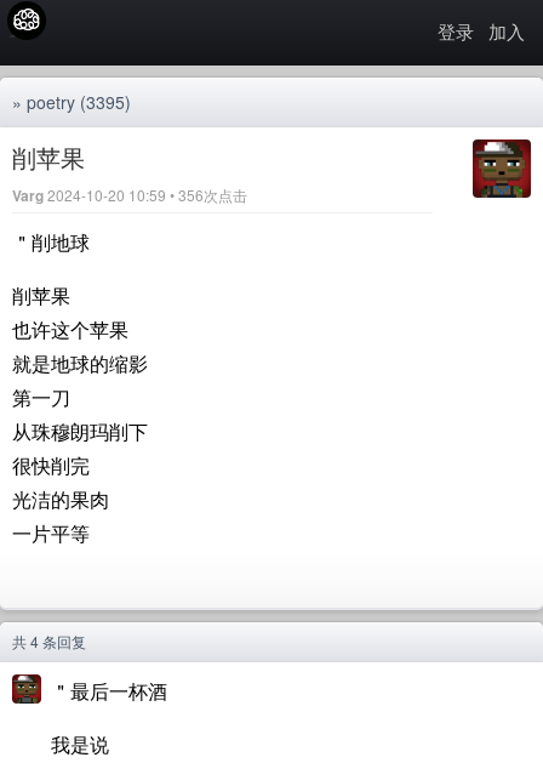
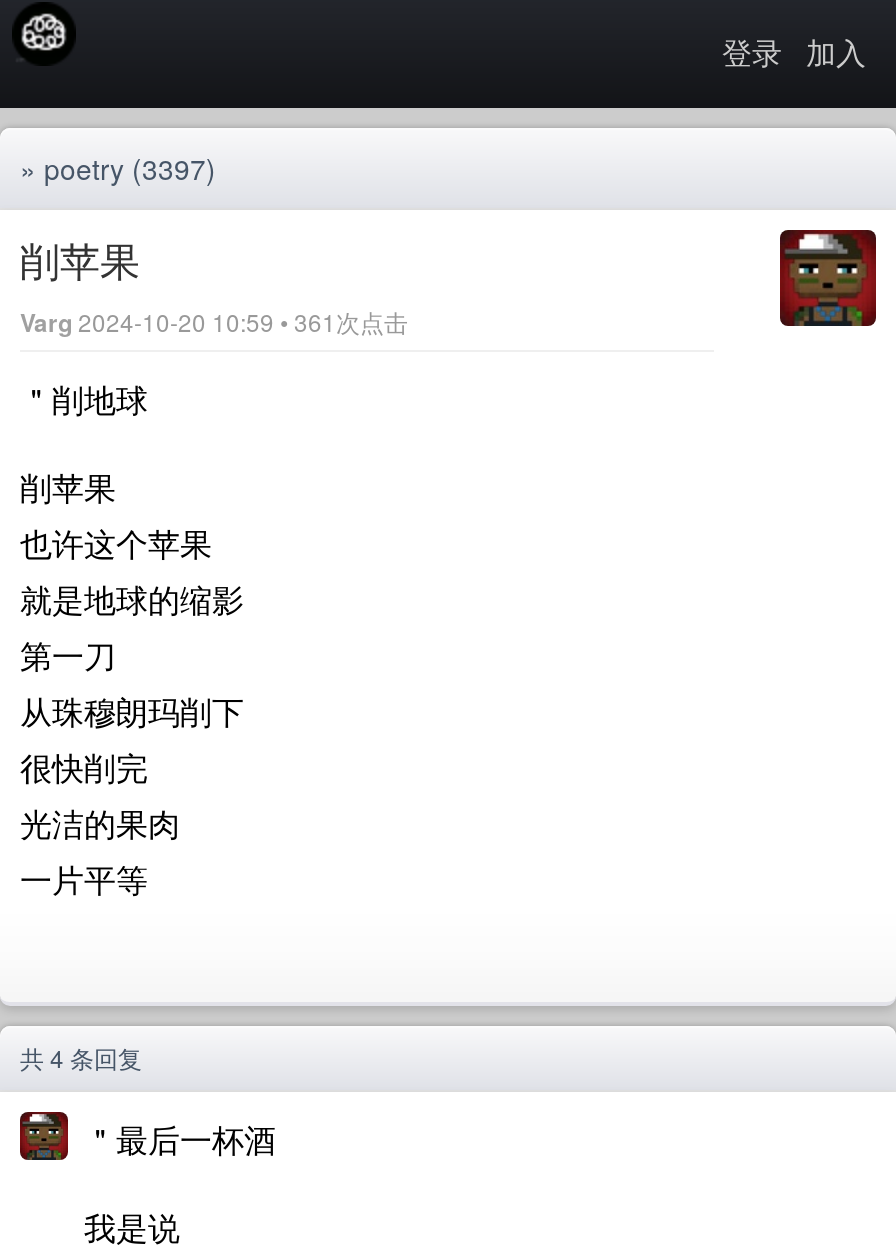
- » poetry (3395)
+ » poetry (3397)

- Varg 2024-10-20 10:59 • 356次点击
+ Varg 2024-10-20 10:59 • 361次点击
